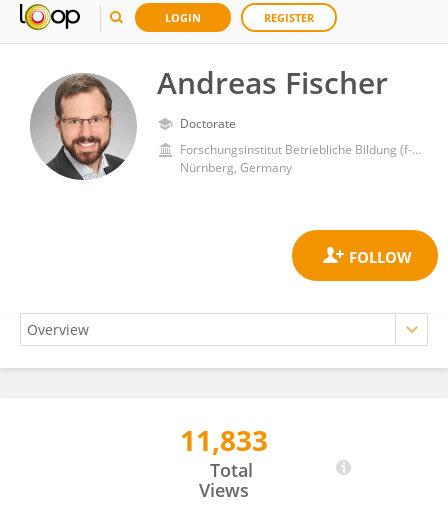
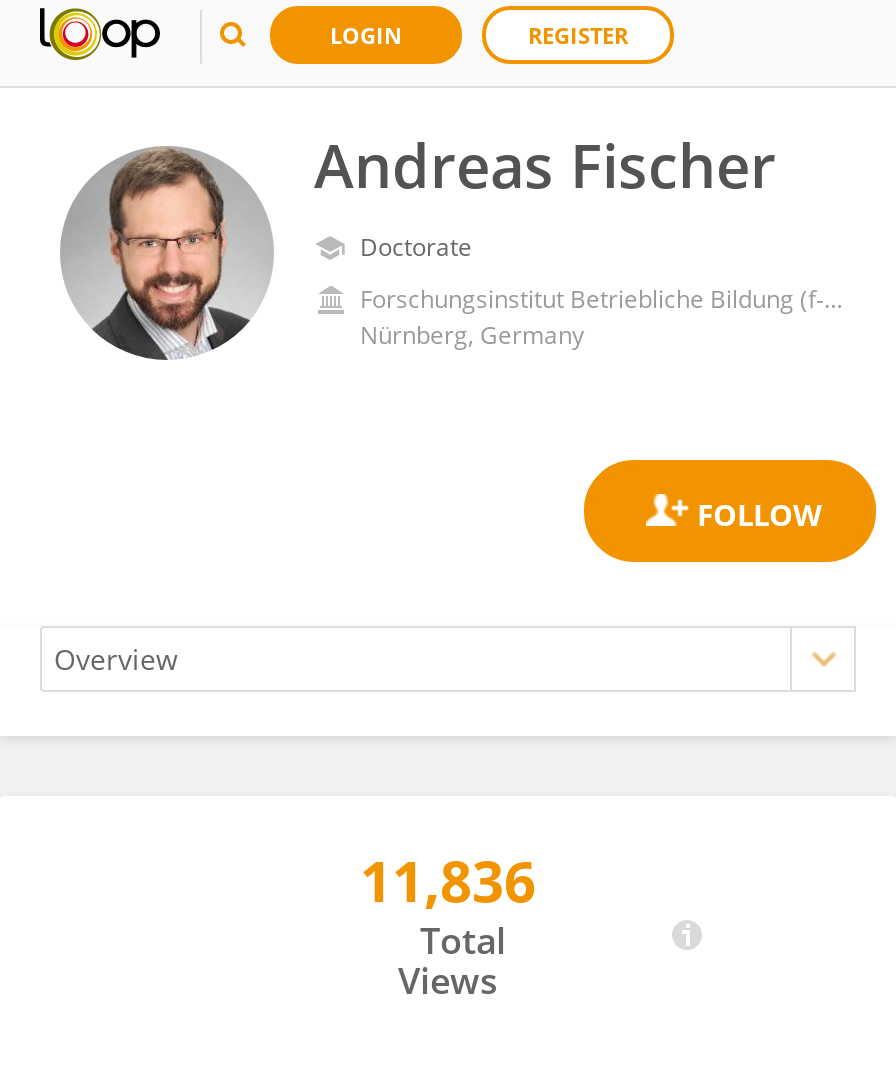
- 11,833
+ 11,836
